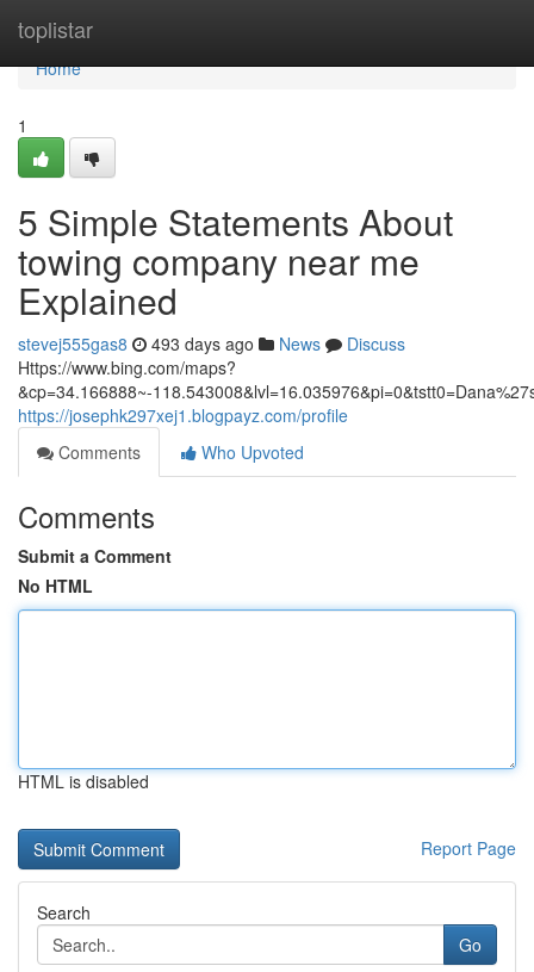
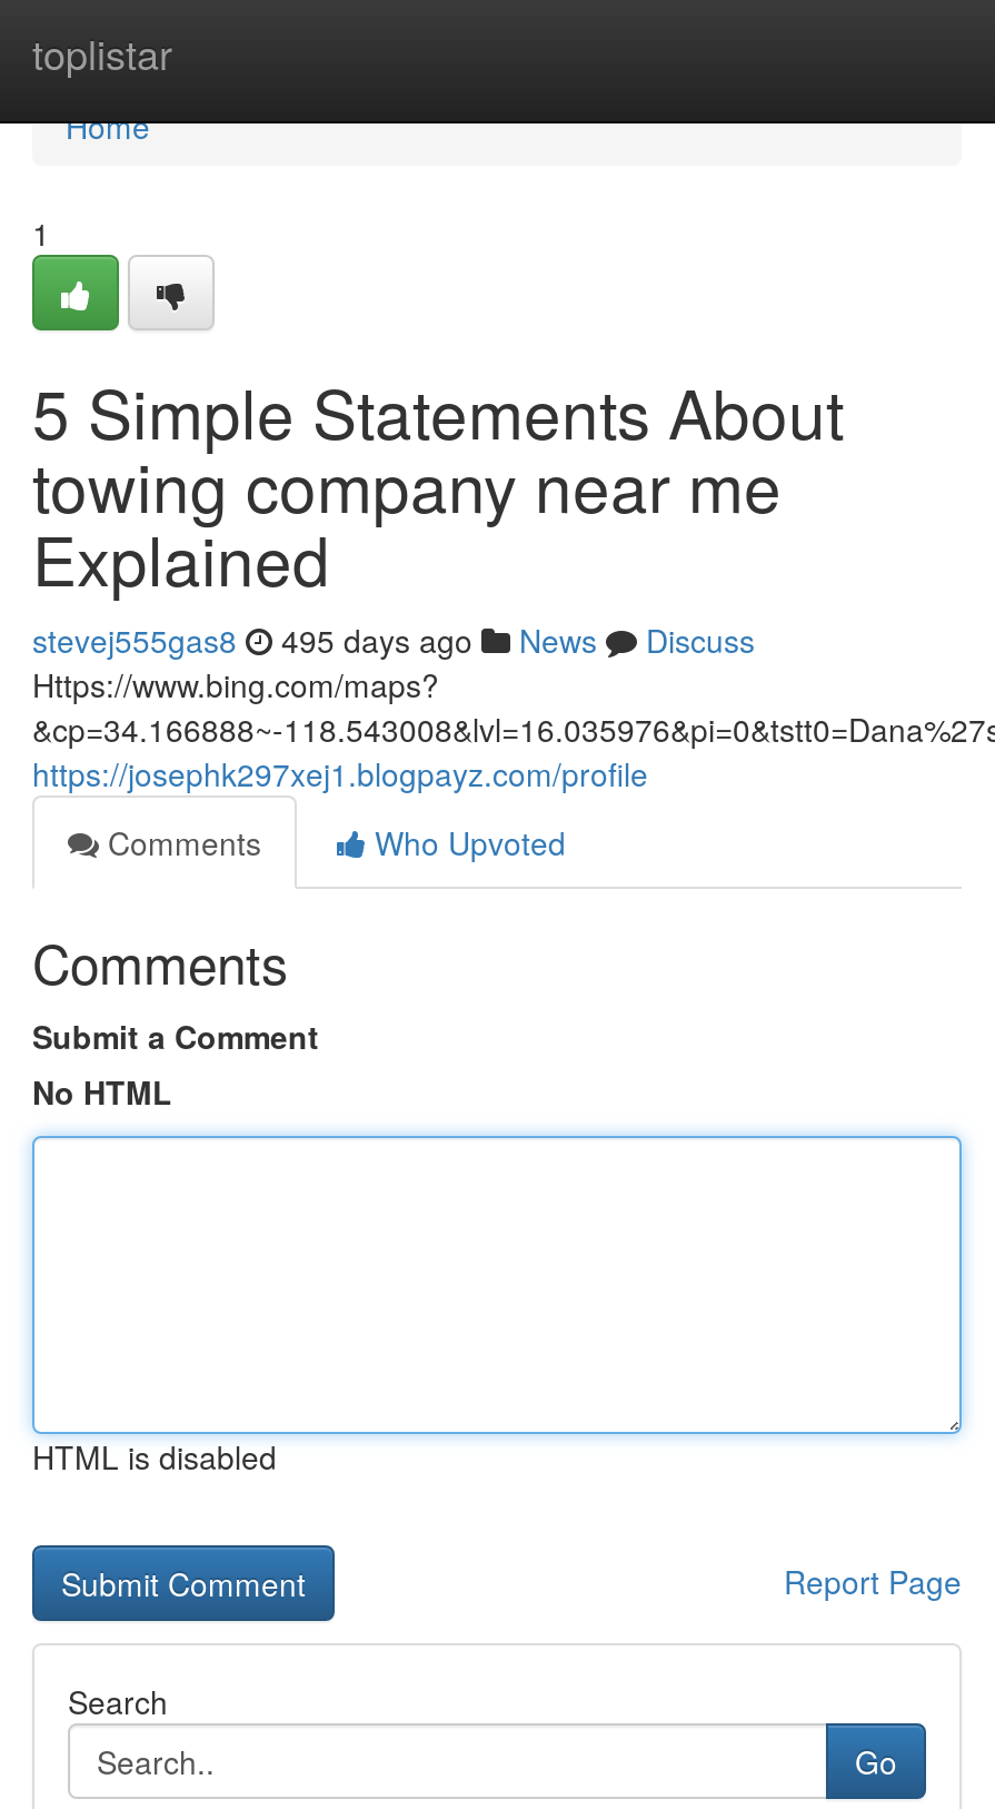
- stevej555gas8 493 days ago News Discuss
+ stevej555gas8 495 days ago News Discuss
